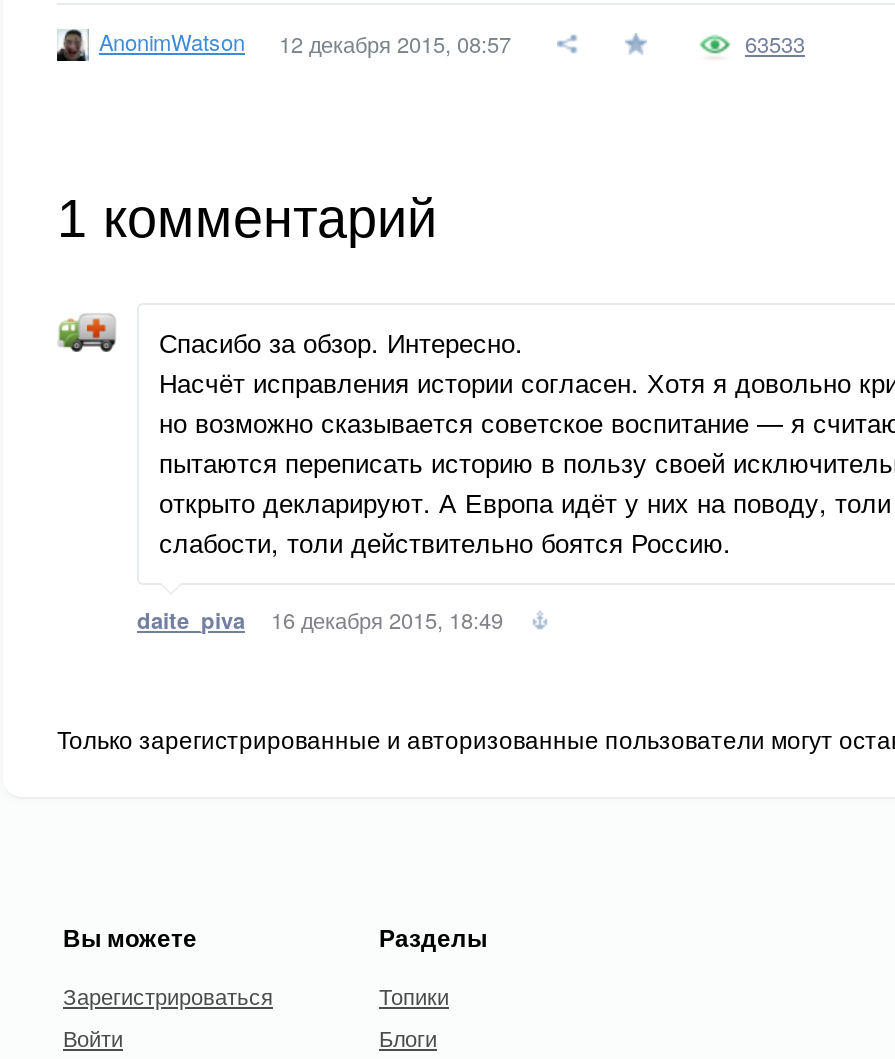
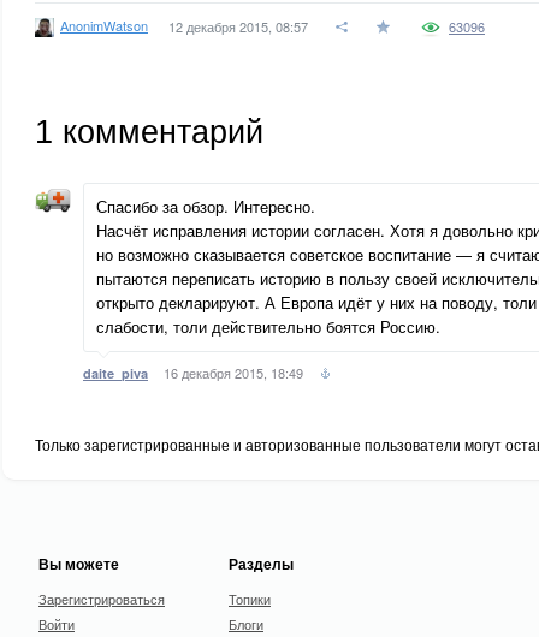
- 63533
+ 63096
